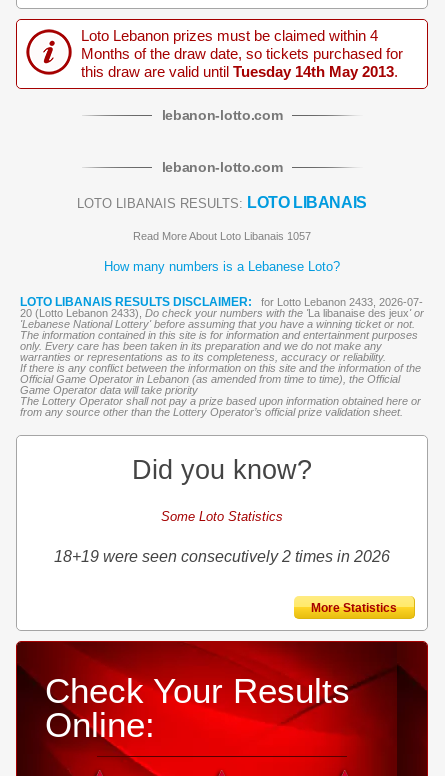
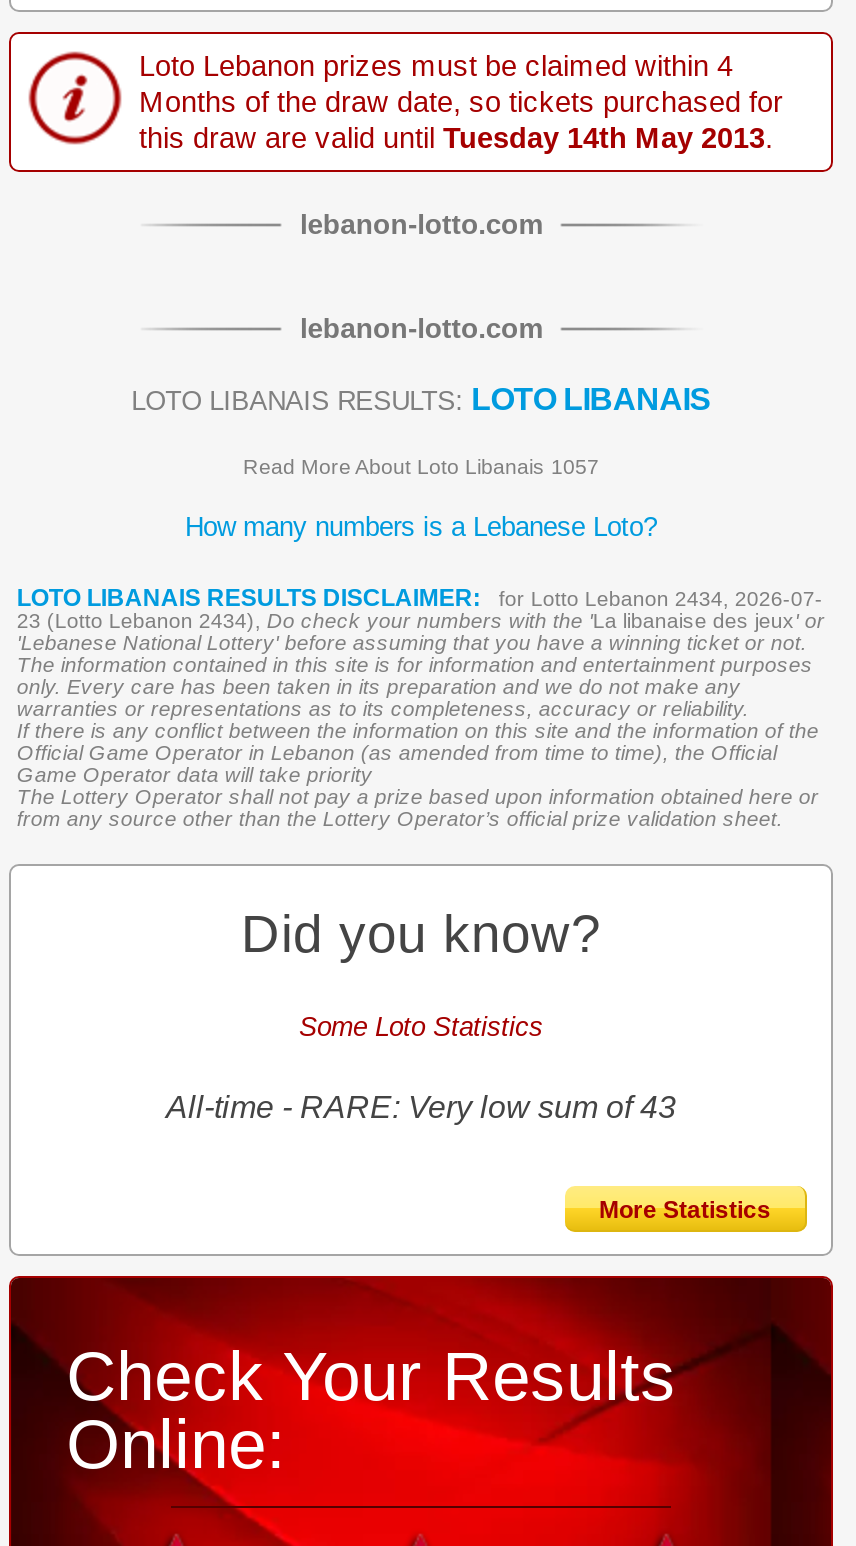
- for Lotto Lebanon 2433, 2026-07-
+ for Lotto Lebanon 2434, 2026-07-

- 20 (Lotto Lebanon 2433), Do check your numbers with the ' La libanaise des jeux ' or
+ 23 (Lotto Lebanon 2434), Do check your numbers with the ' La libanaise des jeux ' or

- 18+19 were seen consecutively 2 times in 2026
+ All-time - RARE: Very low sum of 43
